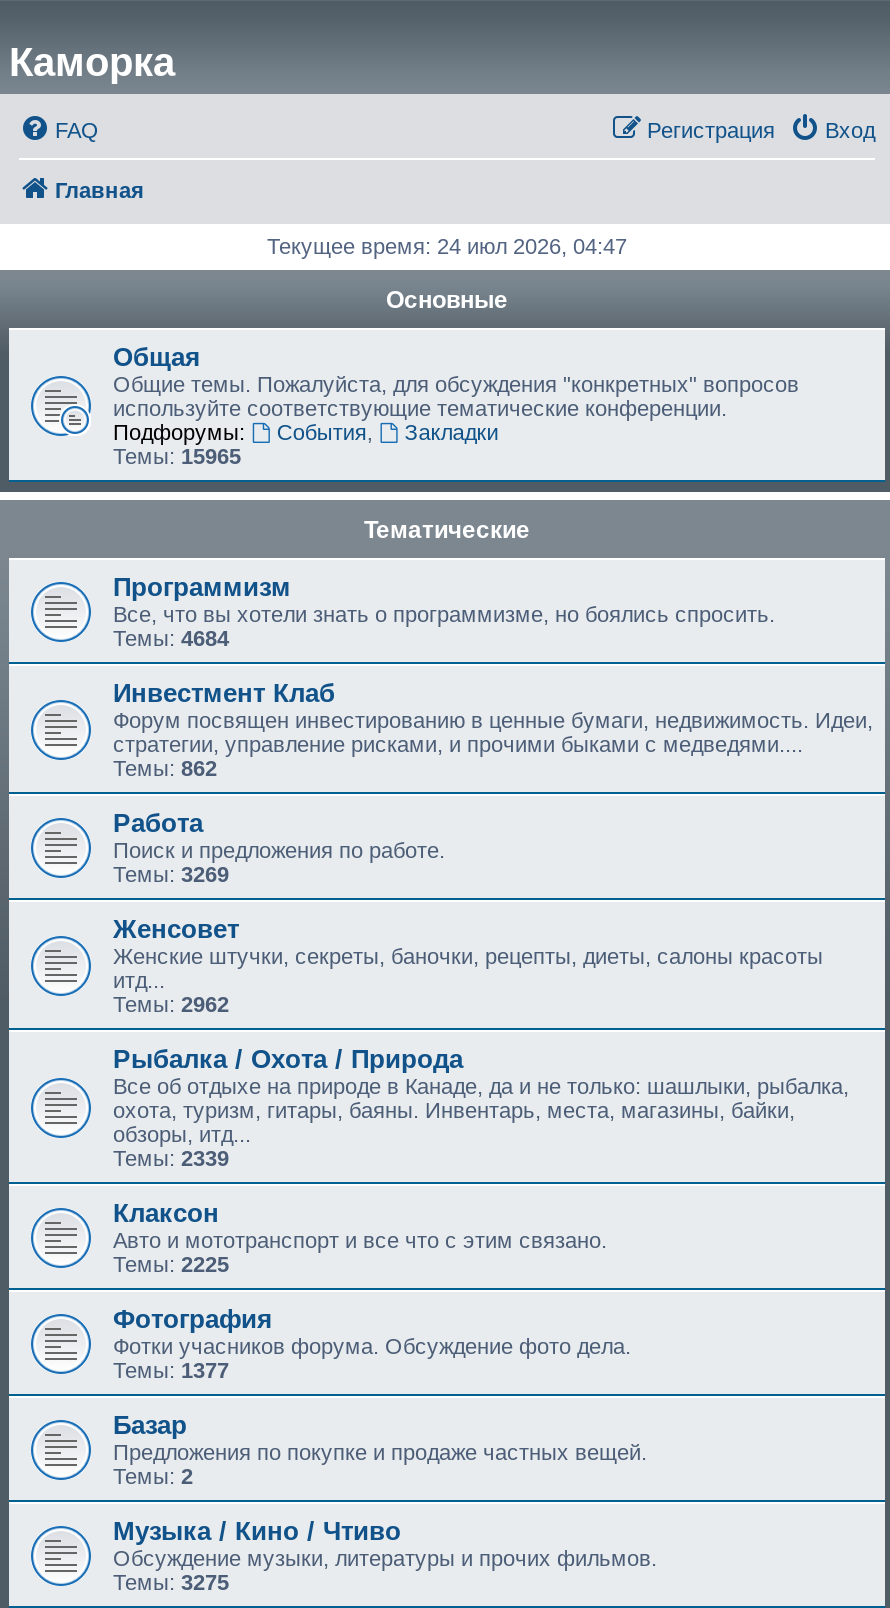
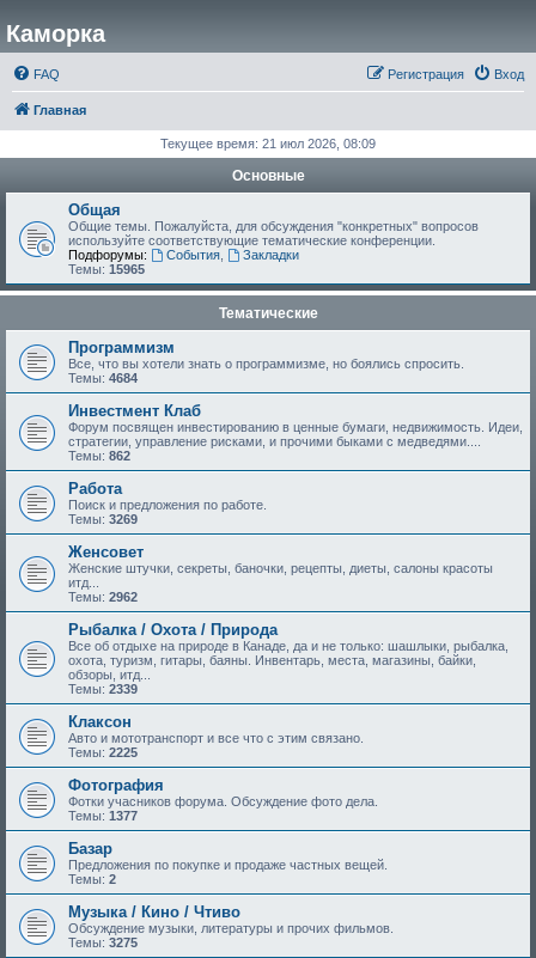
- Текущее время: 24 июл 2026, 04:47
+ Текущее время: 21 июл 2026, 08:09
